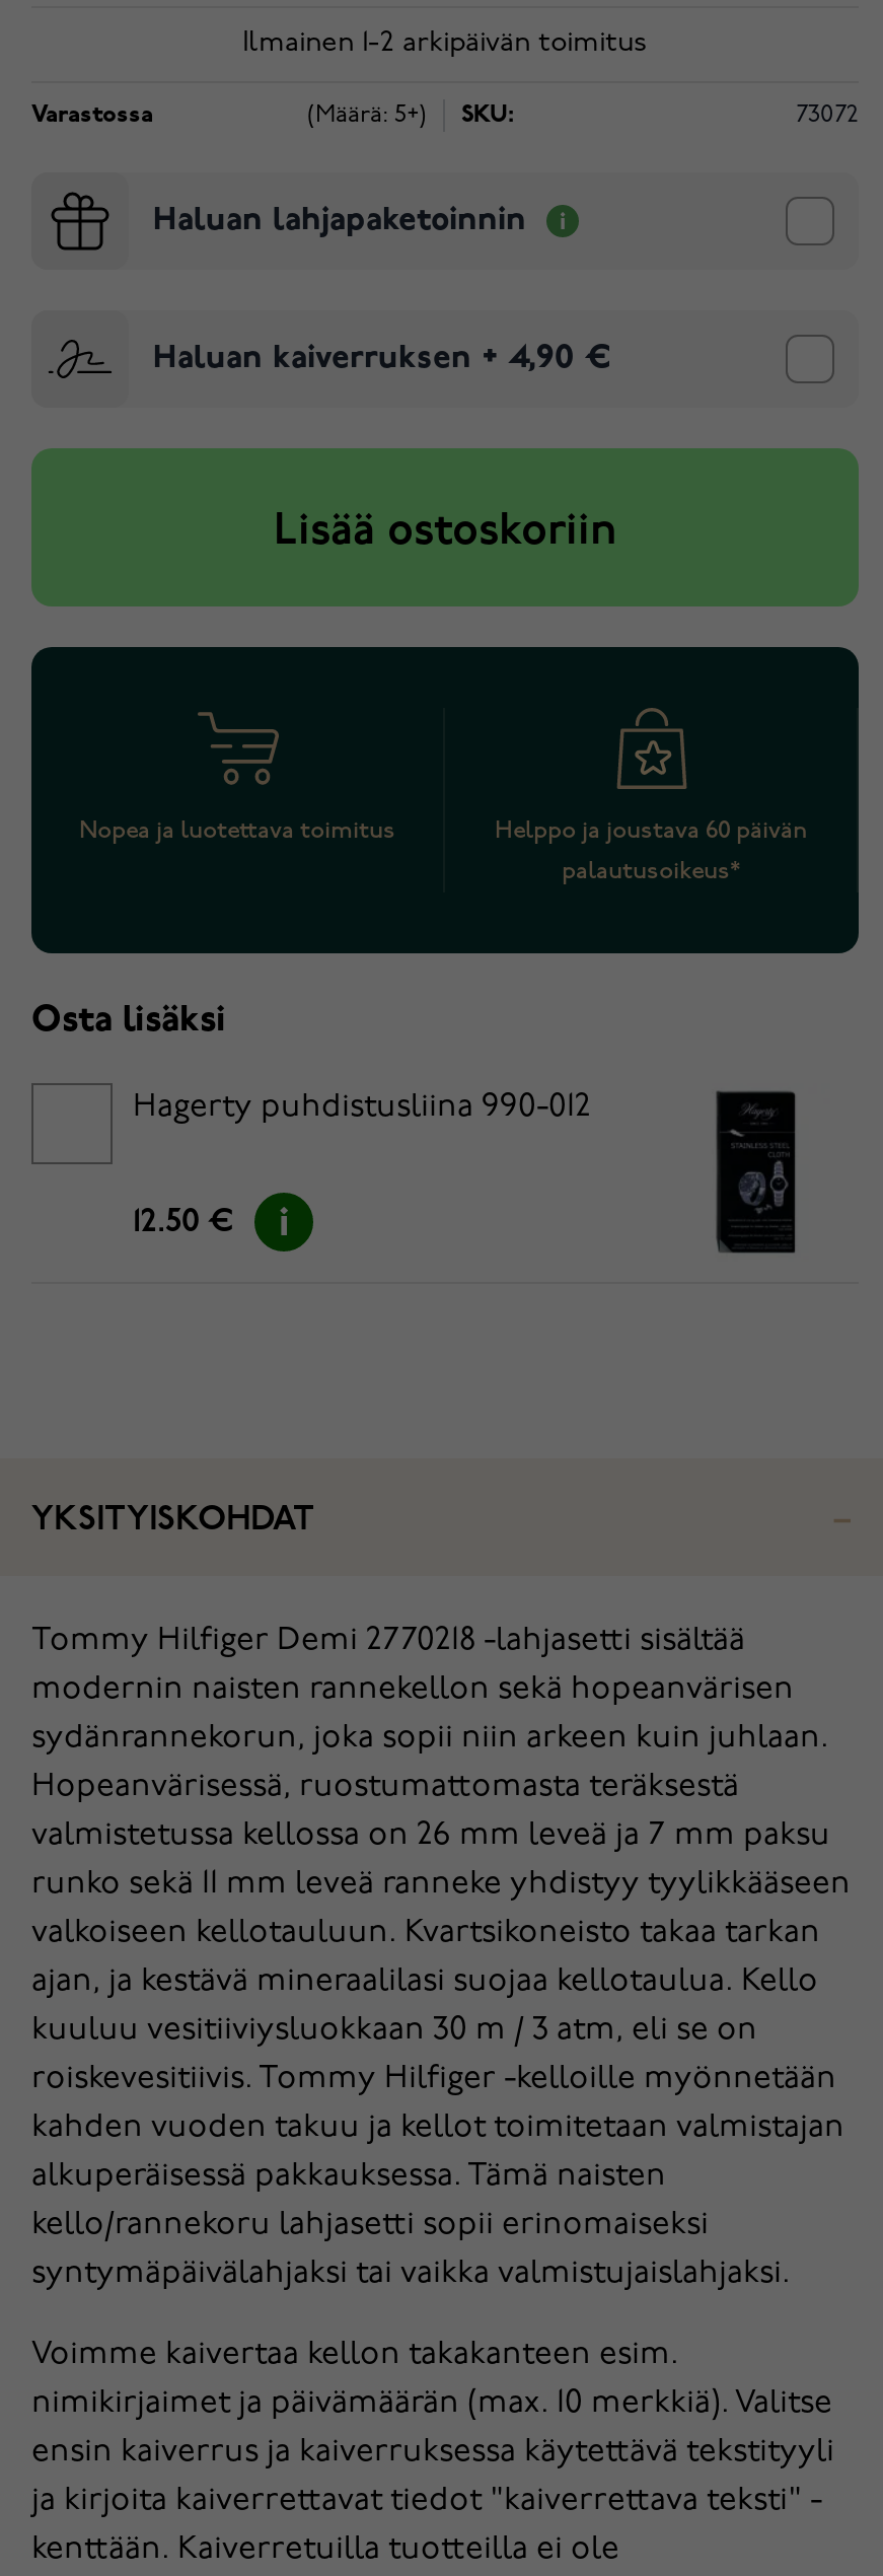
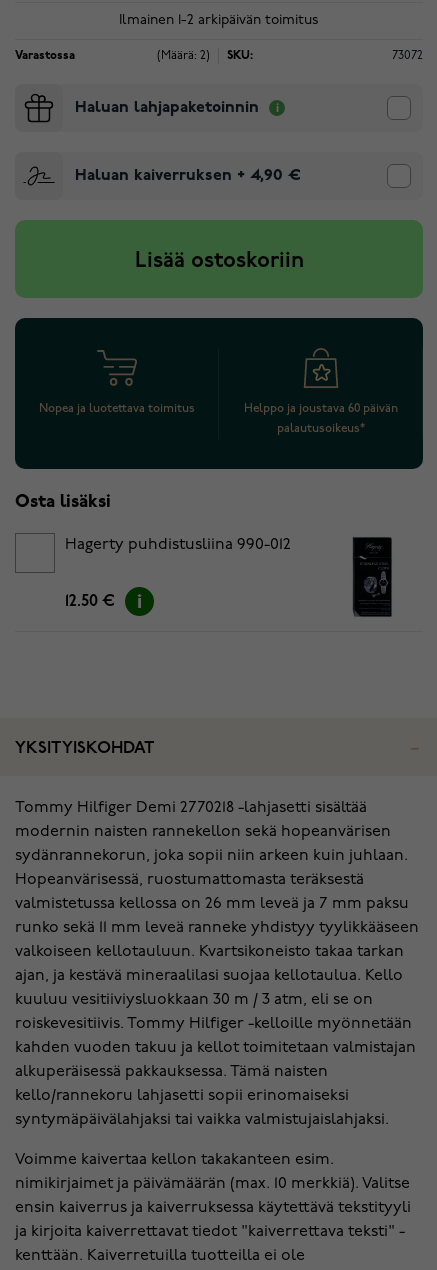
- (Määrä: 5+) SKU:
+ (Määrä: 2) SKU:
